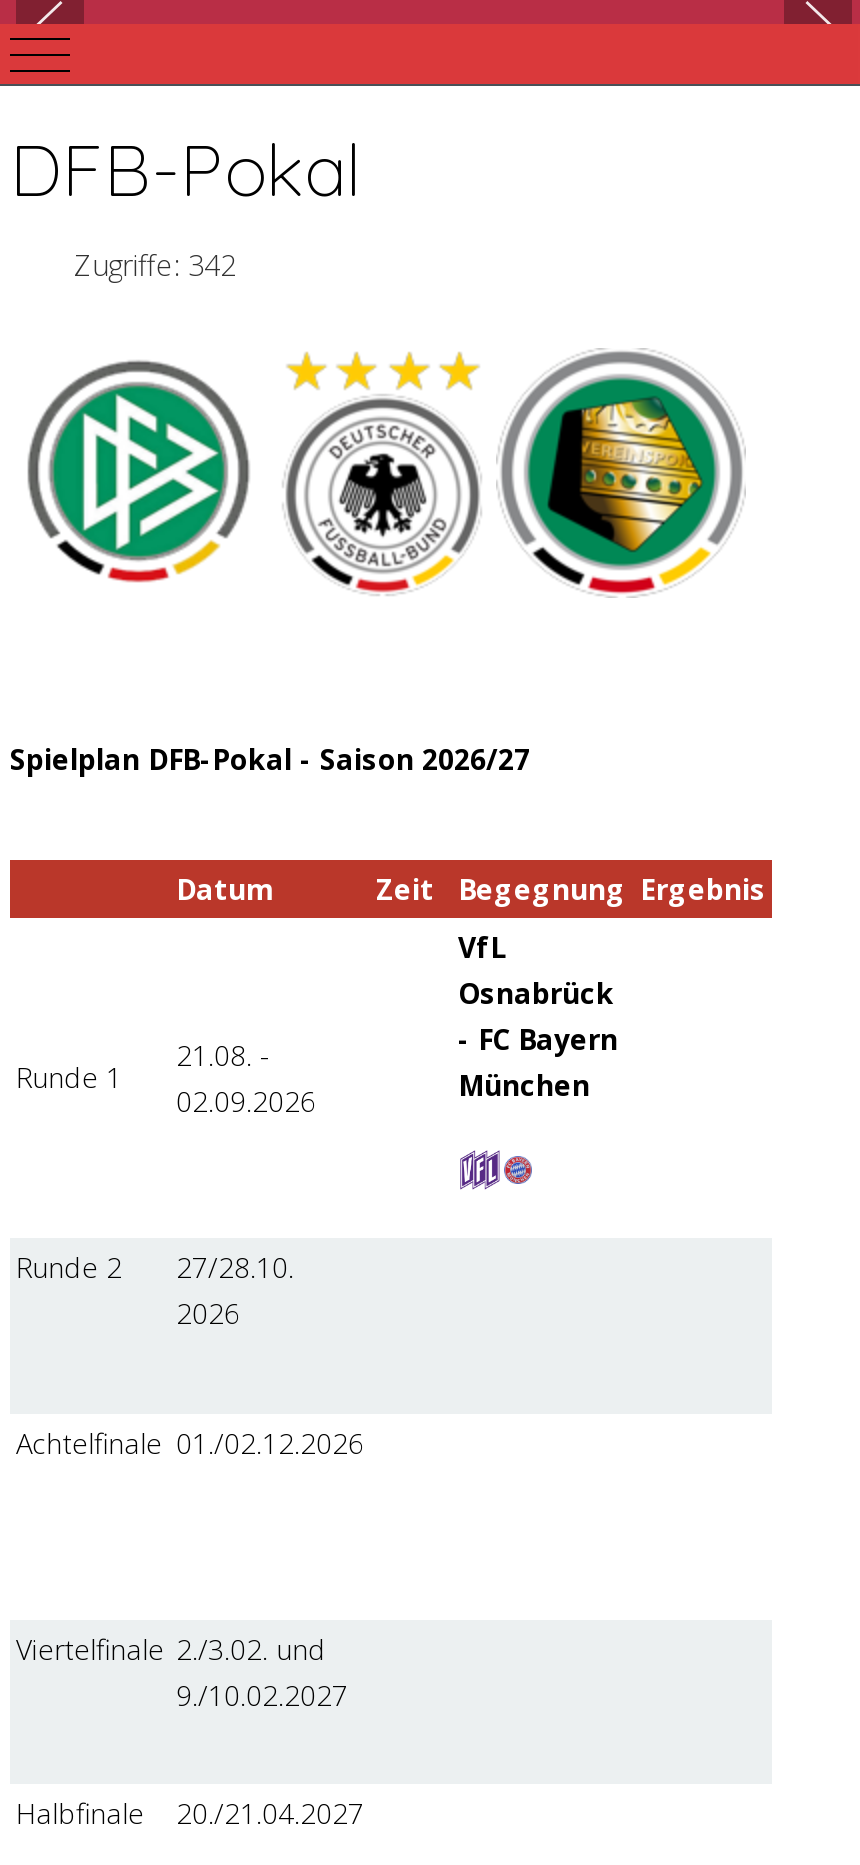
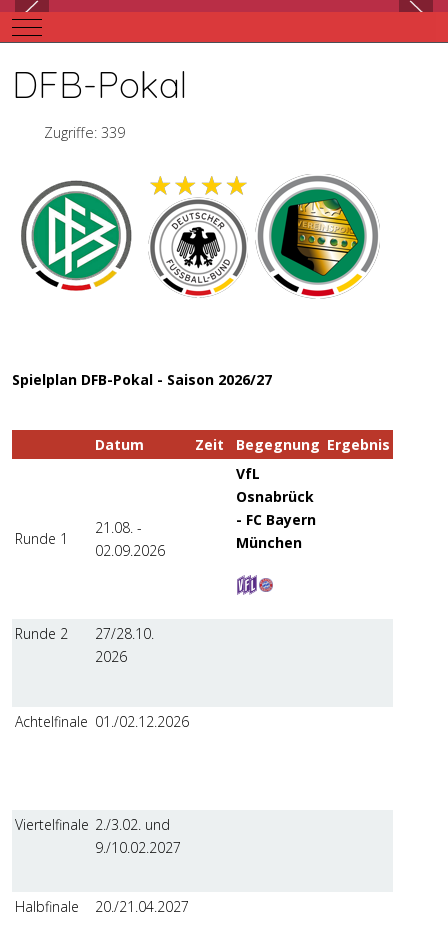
- Zugriffe: 342
+ Zugriffe: 339
